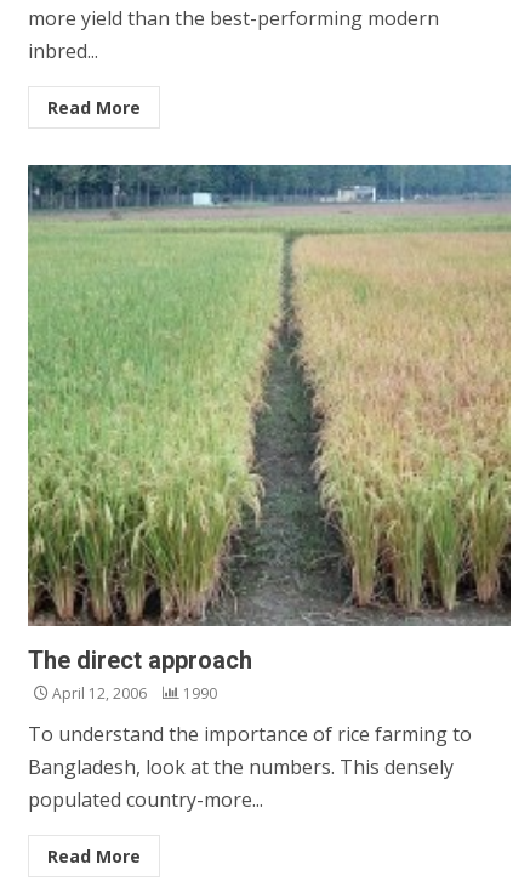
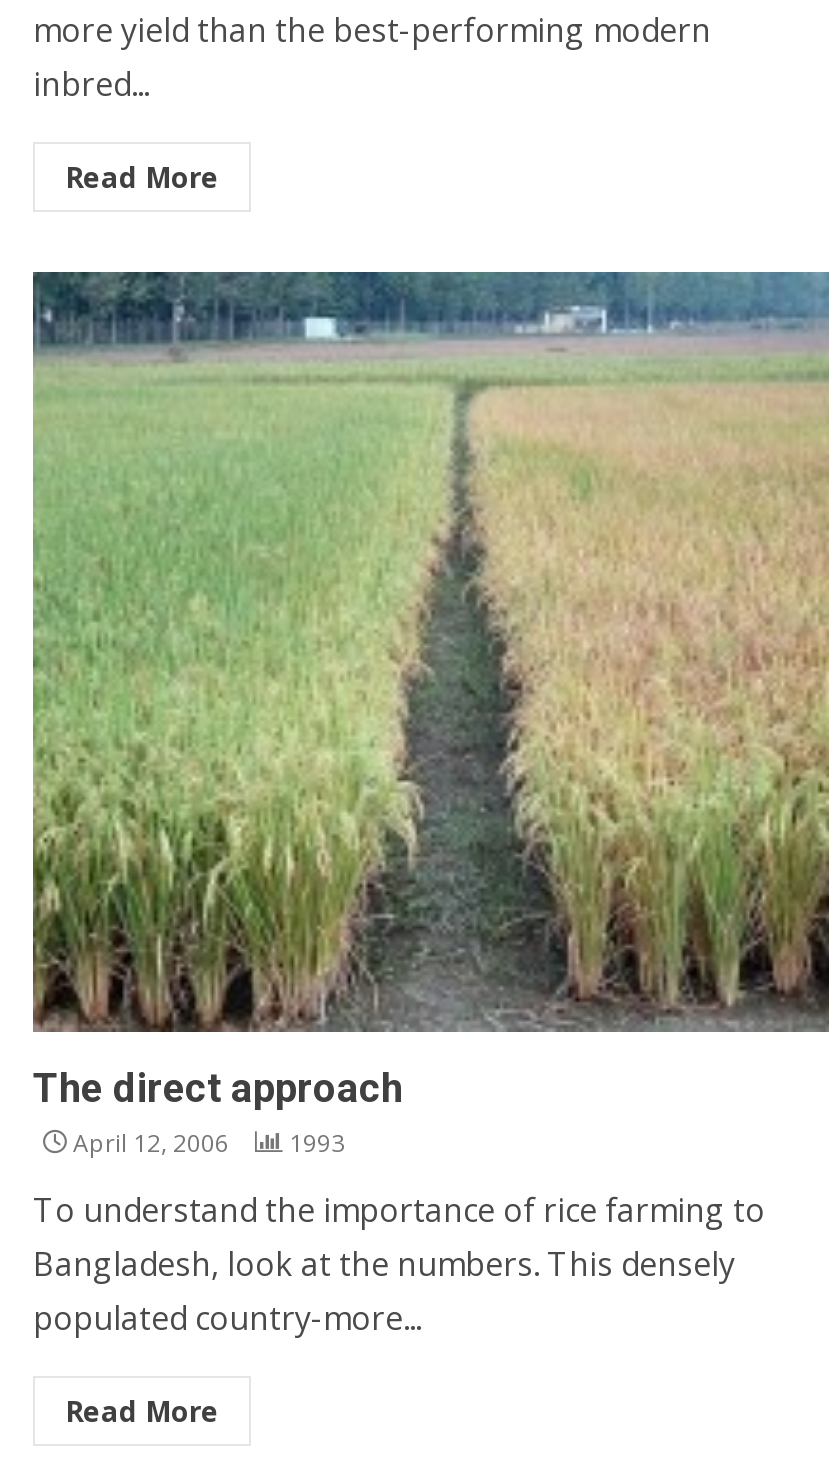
- April 12, 2006 1990
+ April 12, 2006 1993
